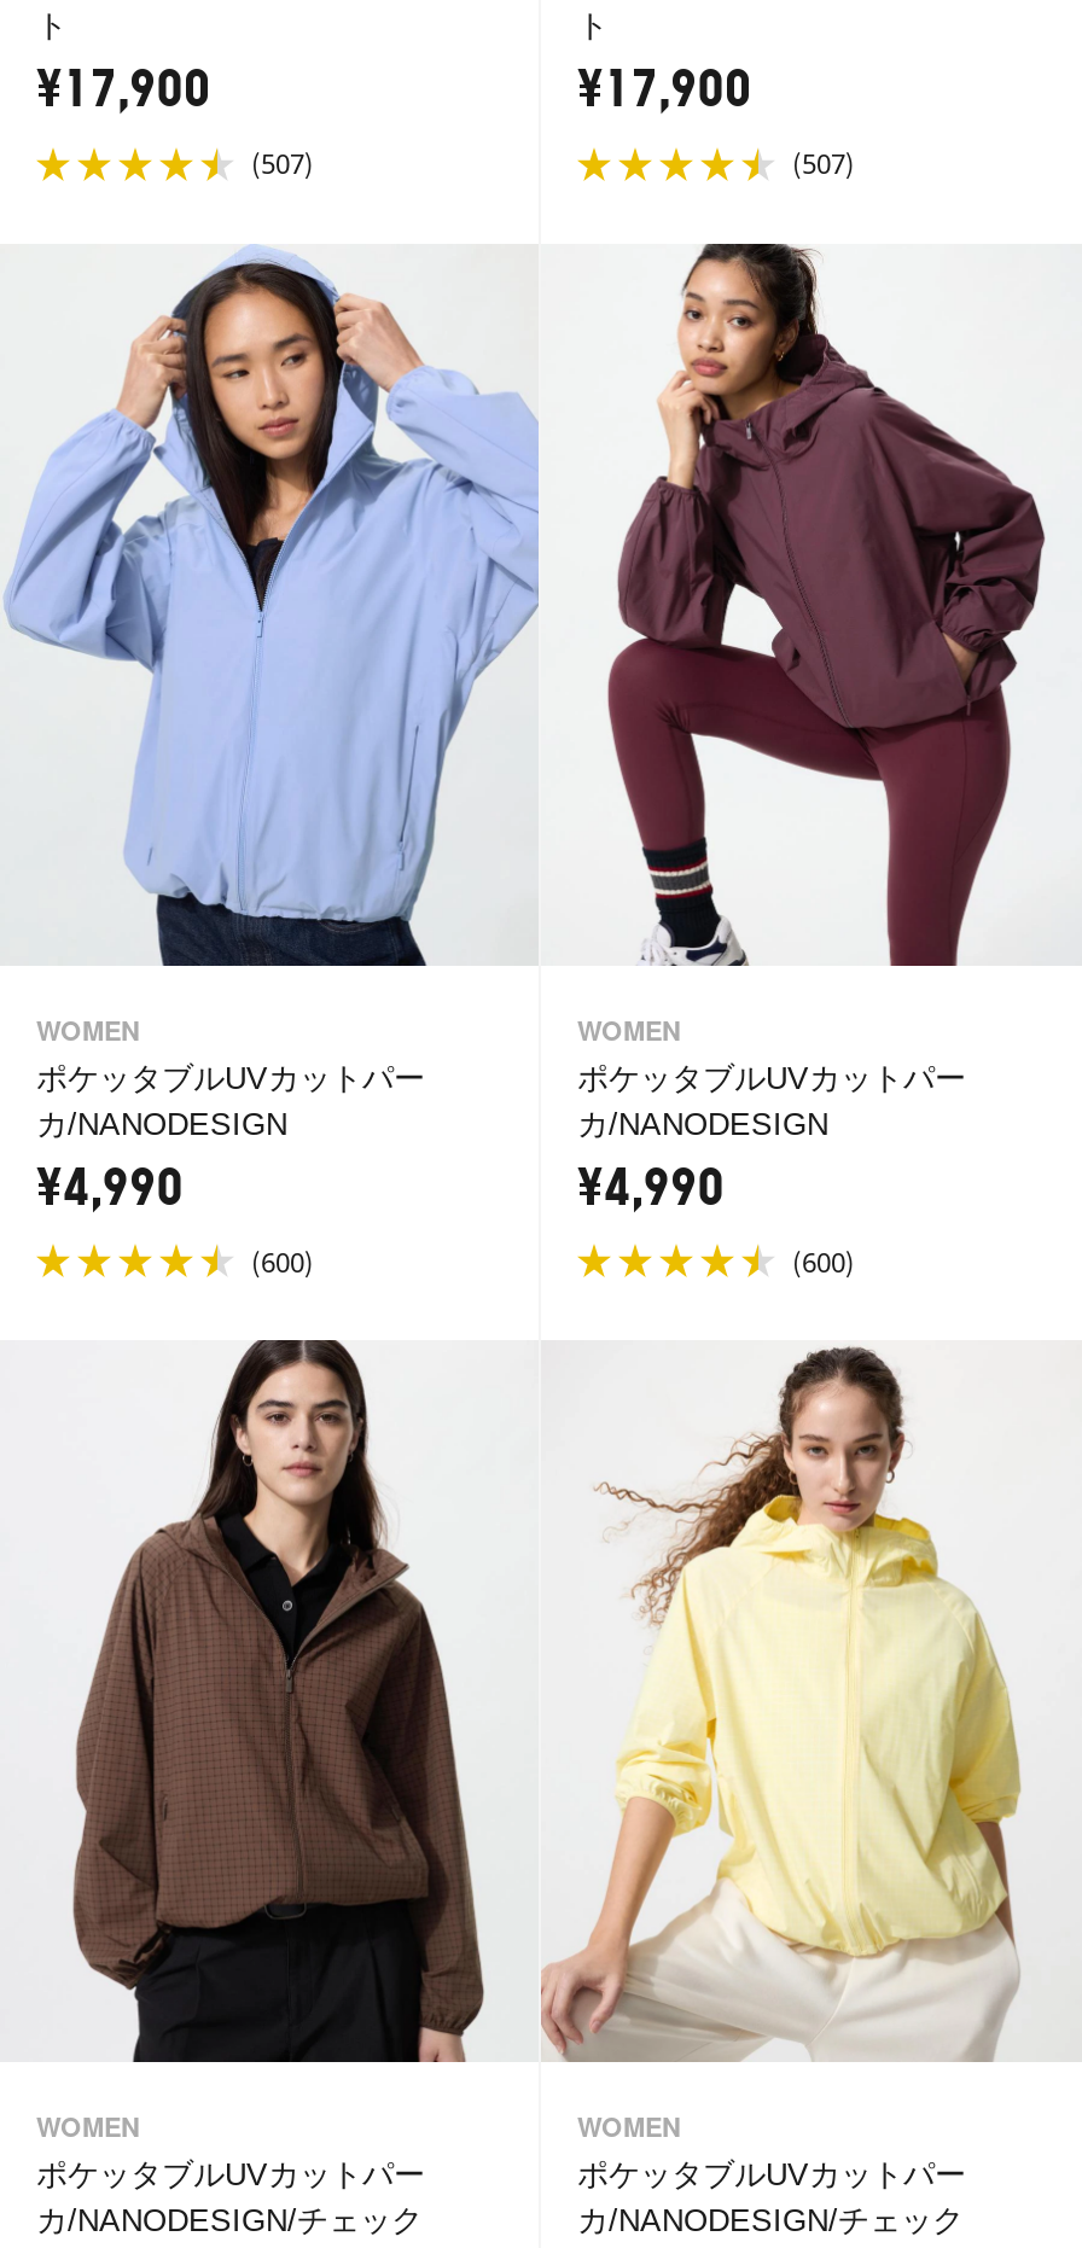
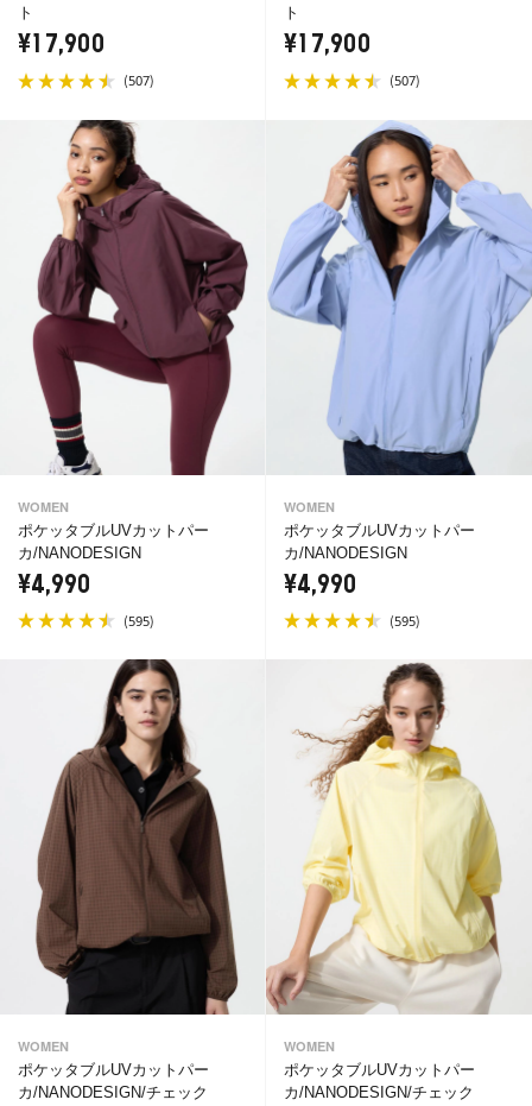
- [image]
+ [image]

- (600)
+ (595)

- (600)
+ (595)
